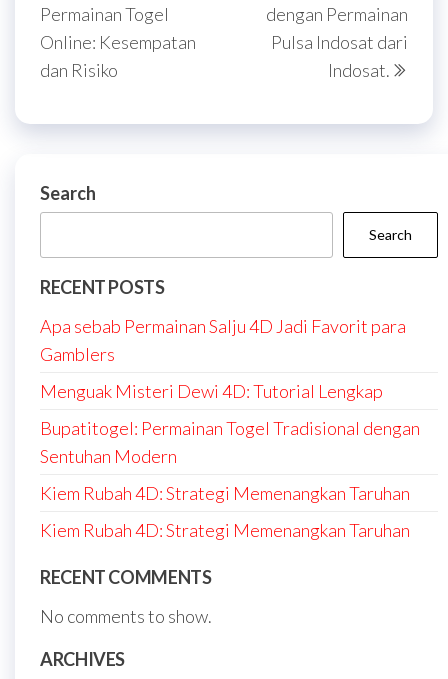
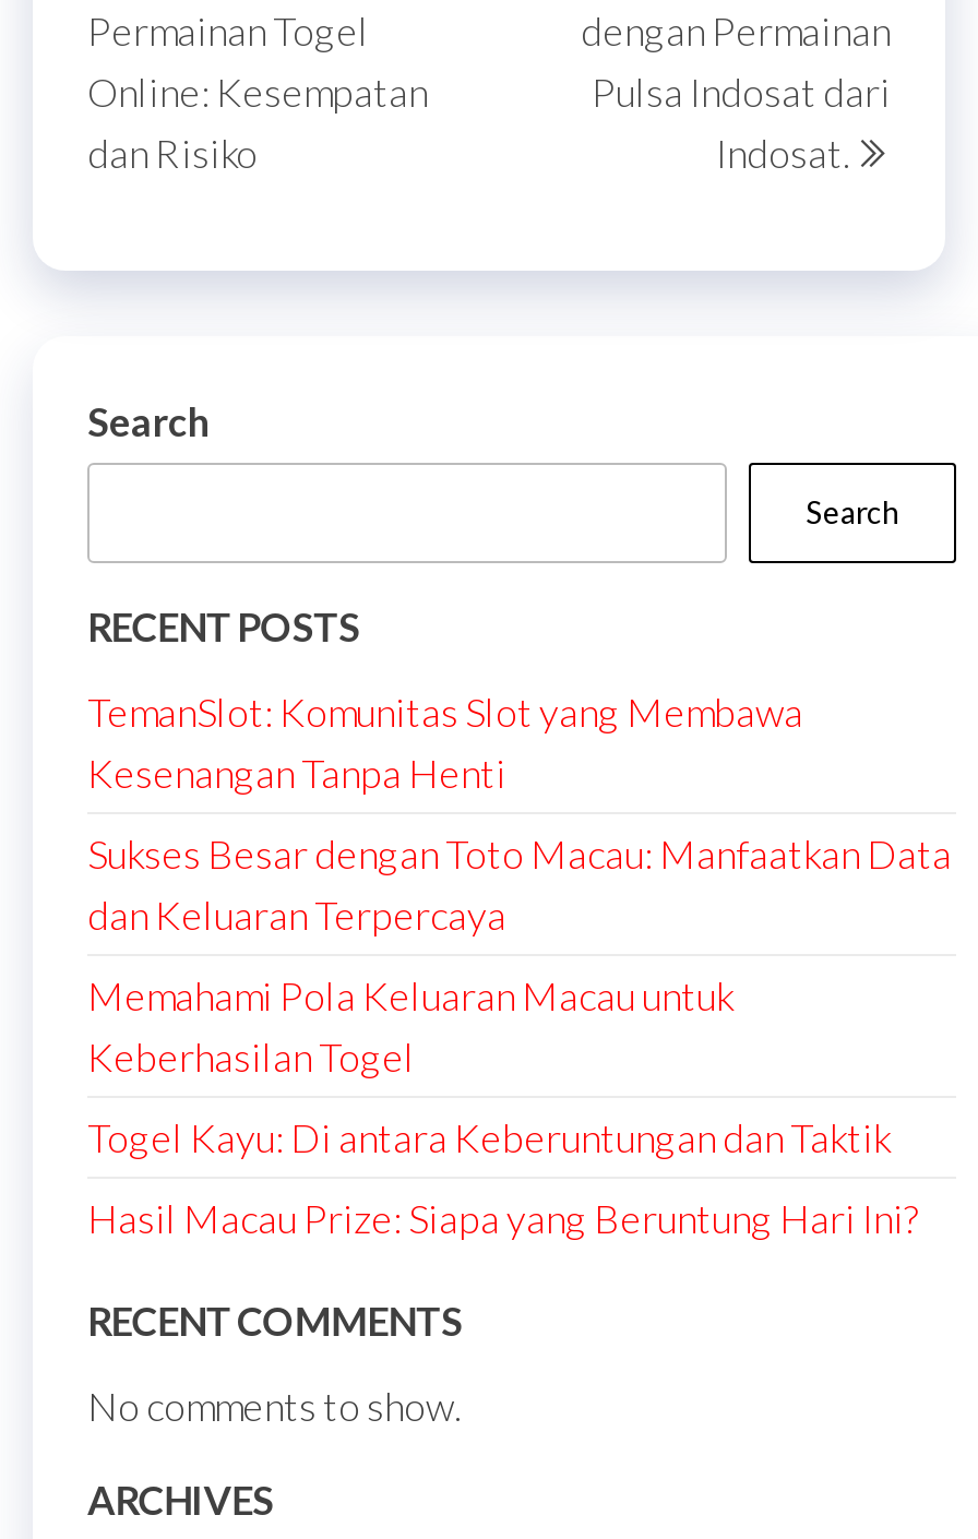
- Apa sebab Permainan Salju 4D Jadi Favorit para
- Gamblers
+ TemanSlot: Komunitas Slot yang Membawa
+ Kesenangan Tanpa Henti

- Menguak Misteri Dewi 4D: Tutorial Lengkap
+ Sukses Besar dengan Toto Macau: Manfaatkan Data
+ dan Keluaran Terpercaya

- Bupatitogel: Permainan Togel Tradisional dengan
- Sentuhan Modern
+ Memahami Pola Keluaran Macau untuk
+ Keberhasilan Togel

- Kiem Rubah 4D: Strategi Memenangkan Taruhan
+ Togel Kayu: Di antara Keberuntungan dan Taktik

- Kiem Rubah 4D: Strategi Memenangkan Taruhan
+ Hasil Macau Prize: Siapa yang Beruntung Hari Ini?
